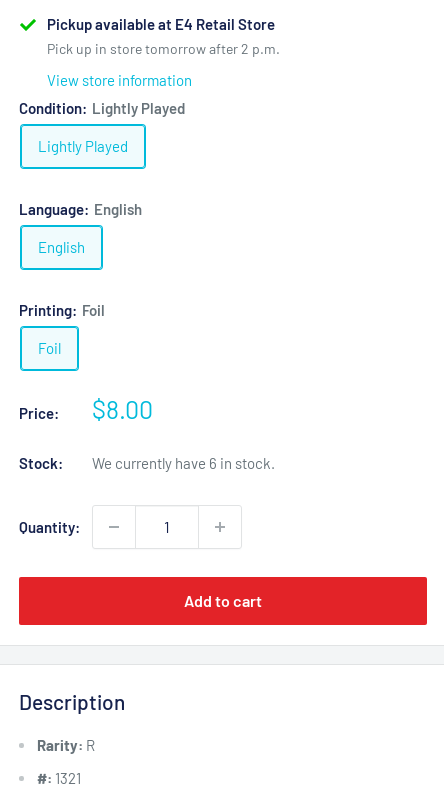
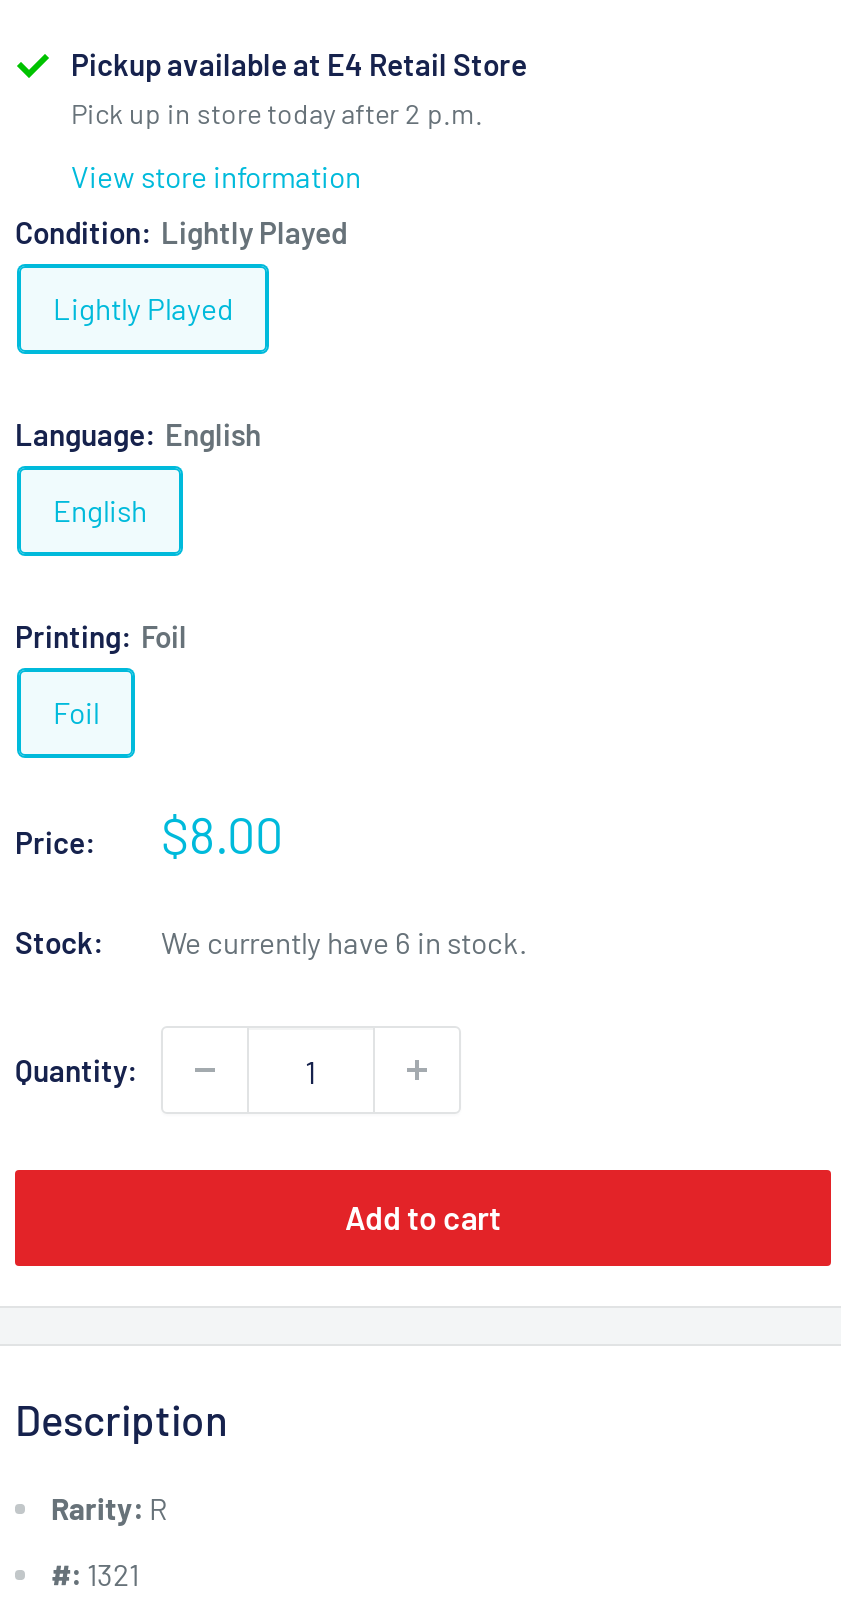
- Pick up in store tomorrow after 2 p.m.
+ Pick up in store today after 2 p.m.
